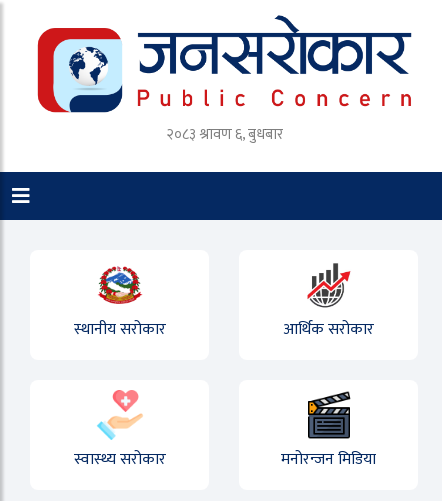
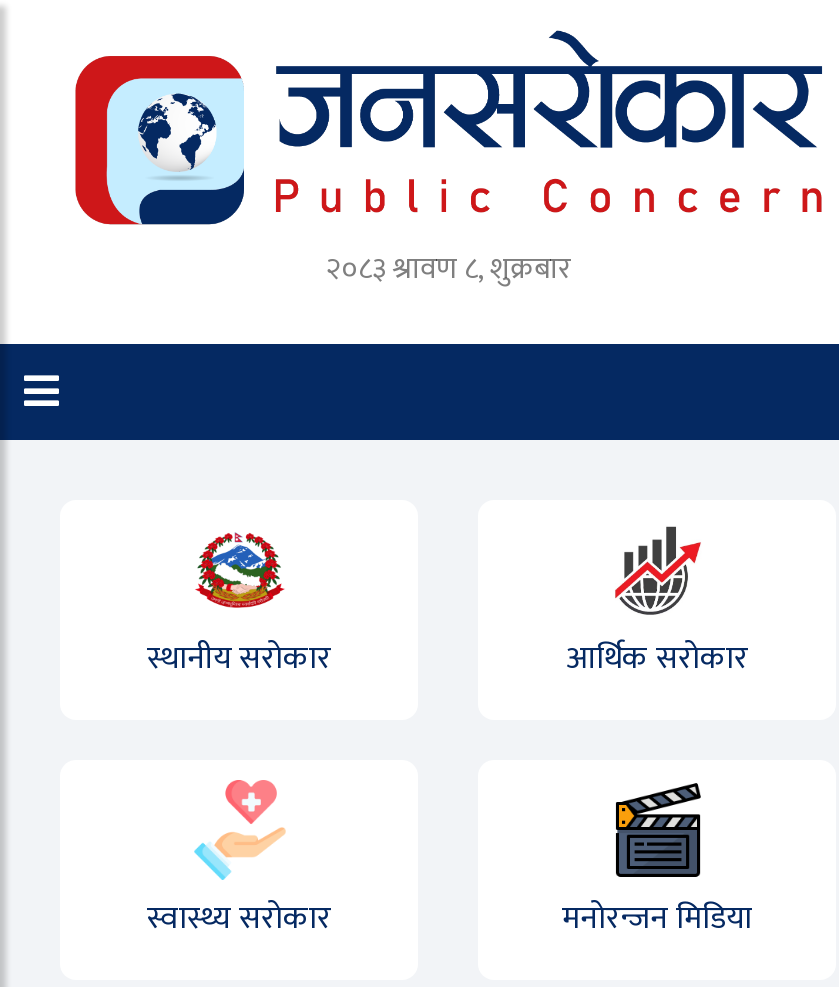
- २०८३ श्रावण ६, बुधबार
+ २०८३ श्रावण ८, शुक्रबार
